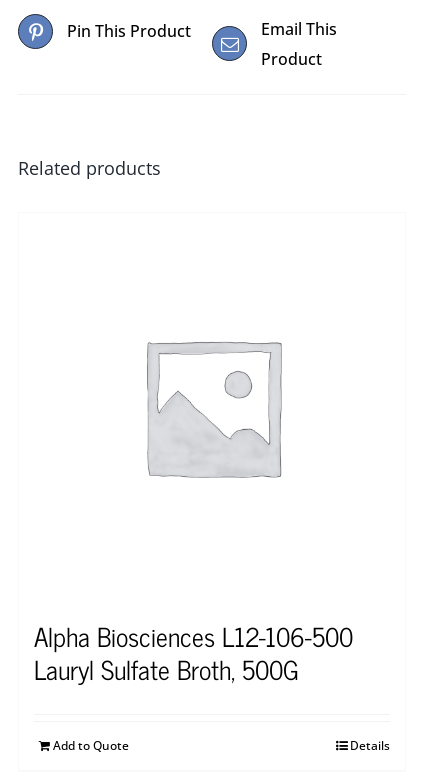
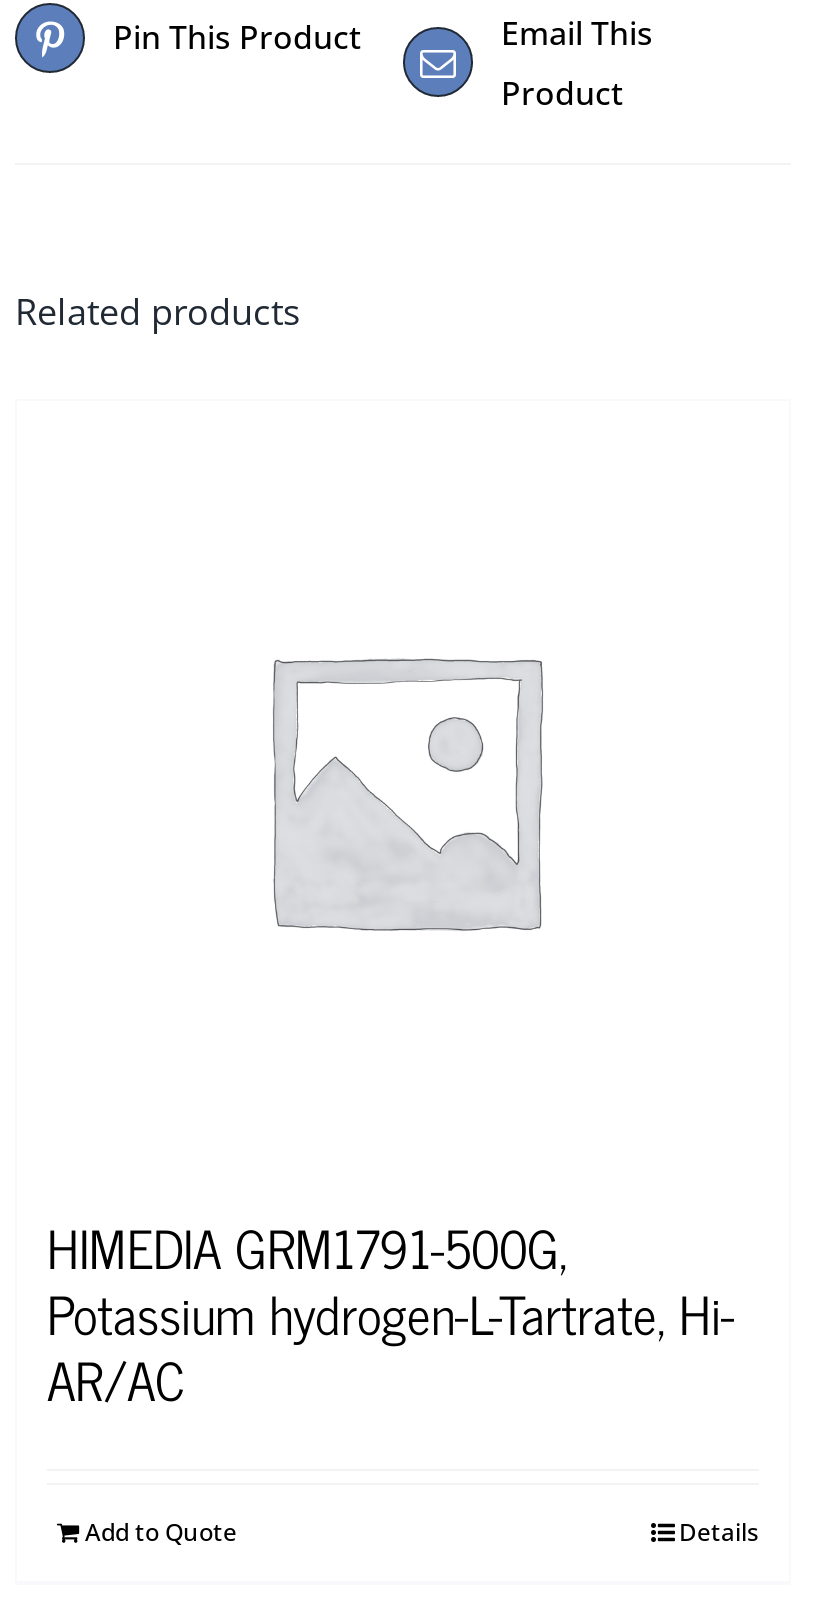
- Alpha Biosciences L12-106-500
- Lauryl Sulfate Broth, 500G
+ HIMEDIA GRM1791-500G,
+ Potassium hydrogen-L-Tartrate, Hi-
+ AR/AC
